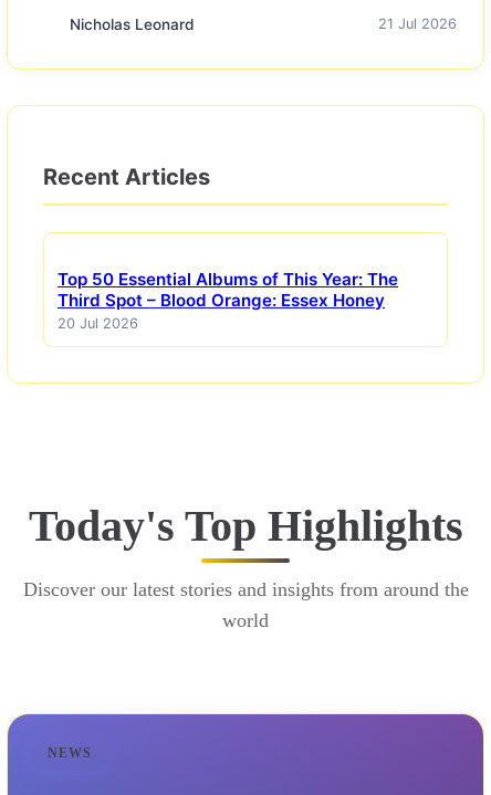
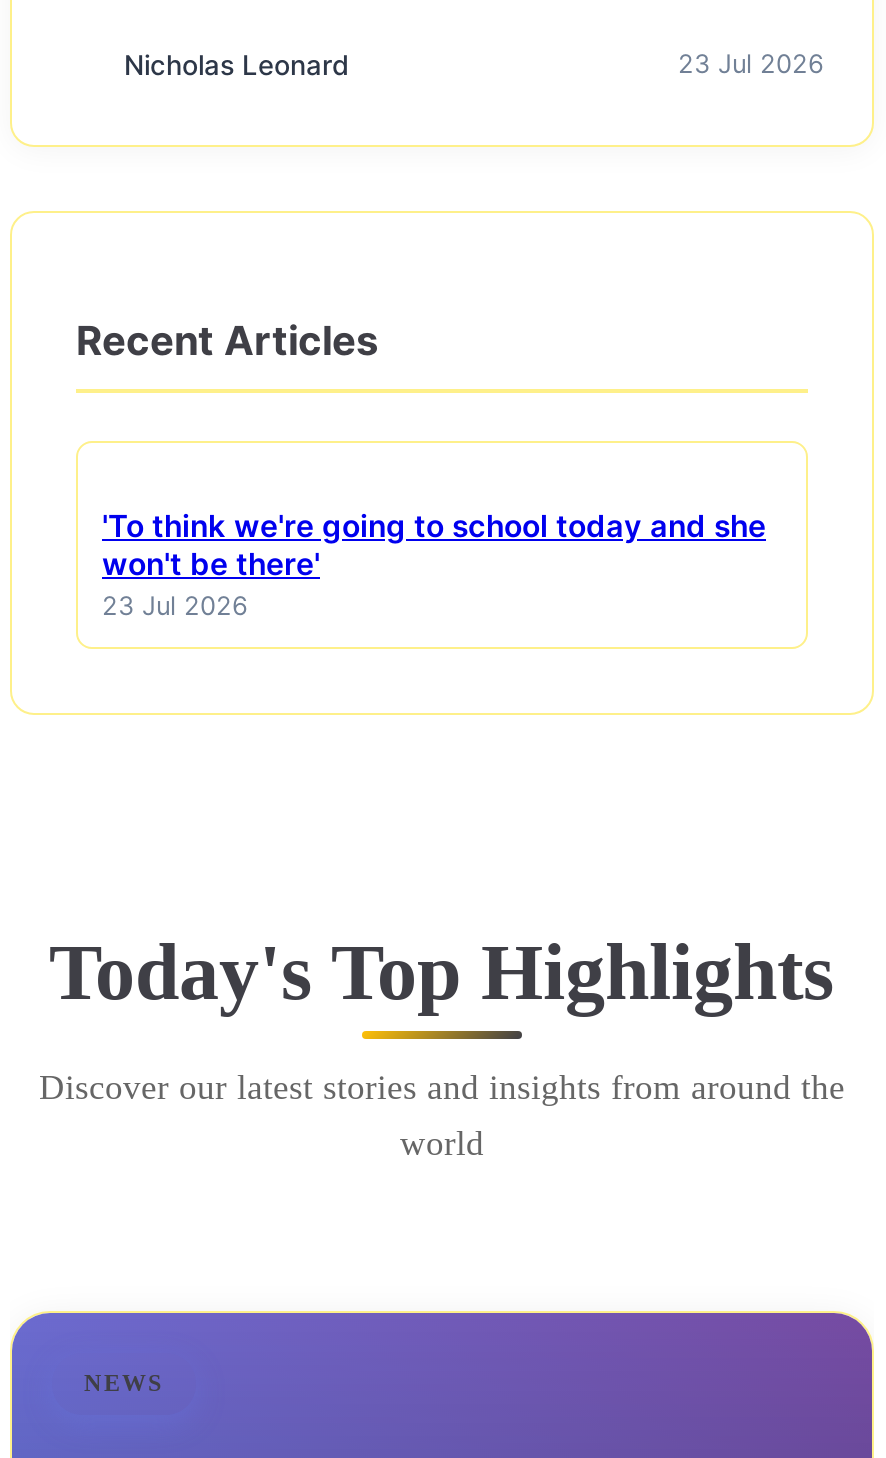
- 21 Jul 2026
+ 23 Jul 2026

- Top 50 Essential Albums of This Year: The
- Third Spot – Blood Orange: Essex Honey
- 20 Jul 2026
+ 'To think we're going to school today and she
+ won't be there'
+ 23 Jul 2026
